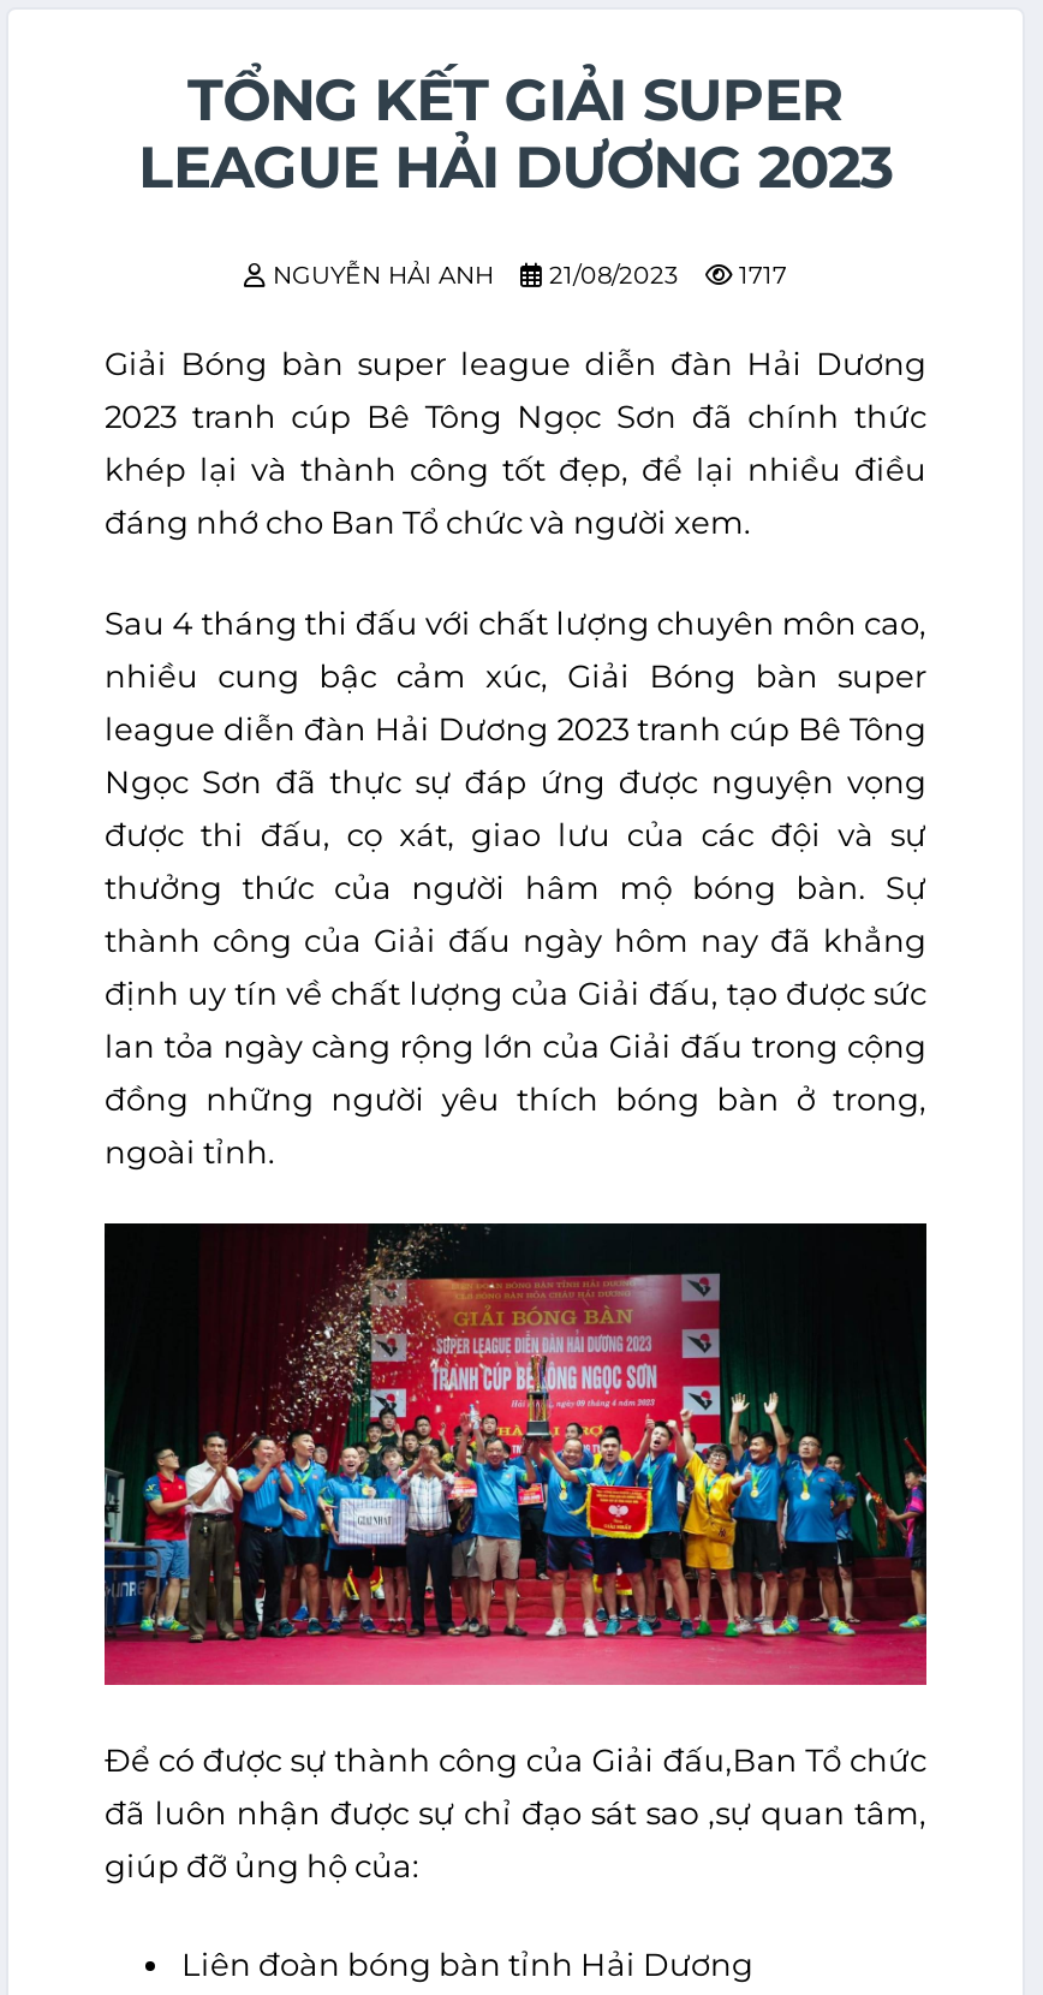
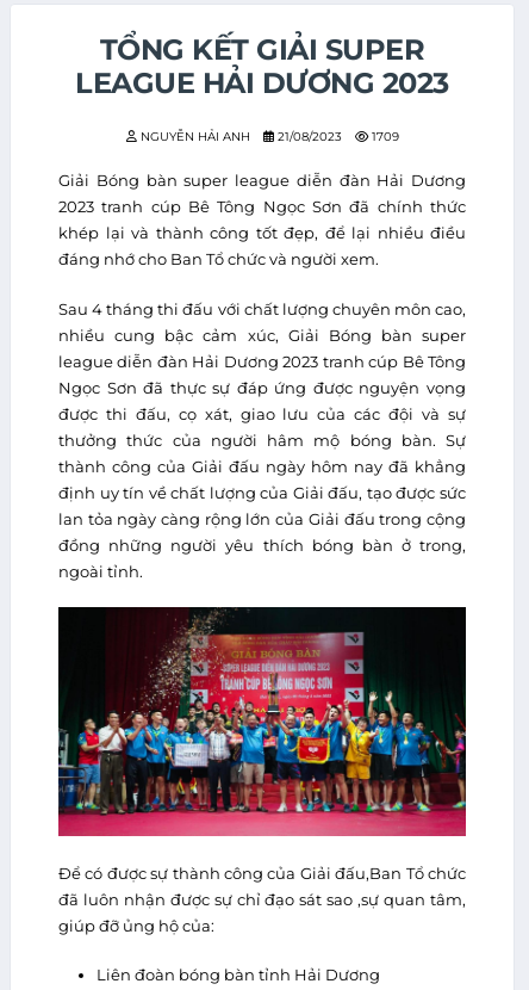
- NGUYỄN HẢI ANH 21/08/2023 1717
+ NGUYỄN HẢI ANH 21/08/2023 1709
